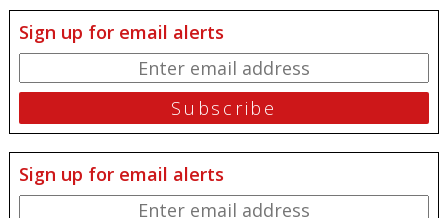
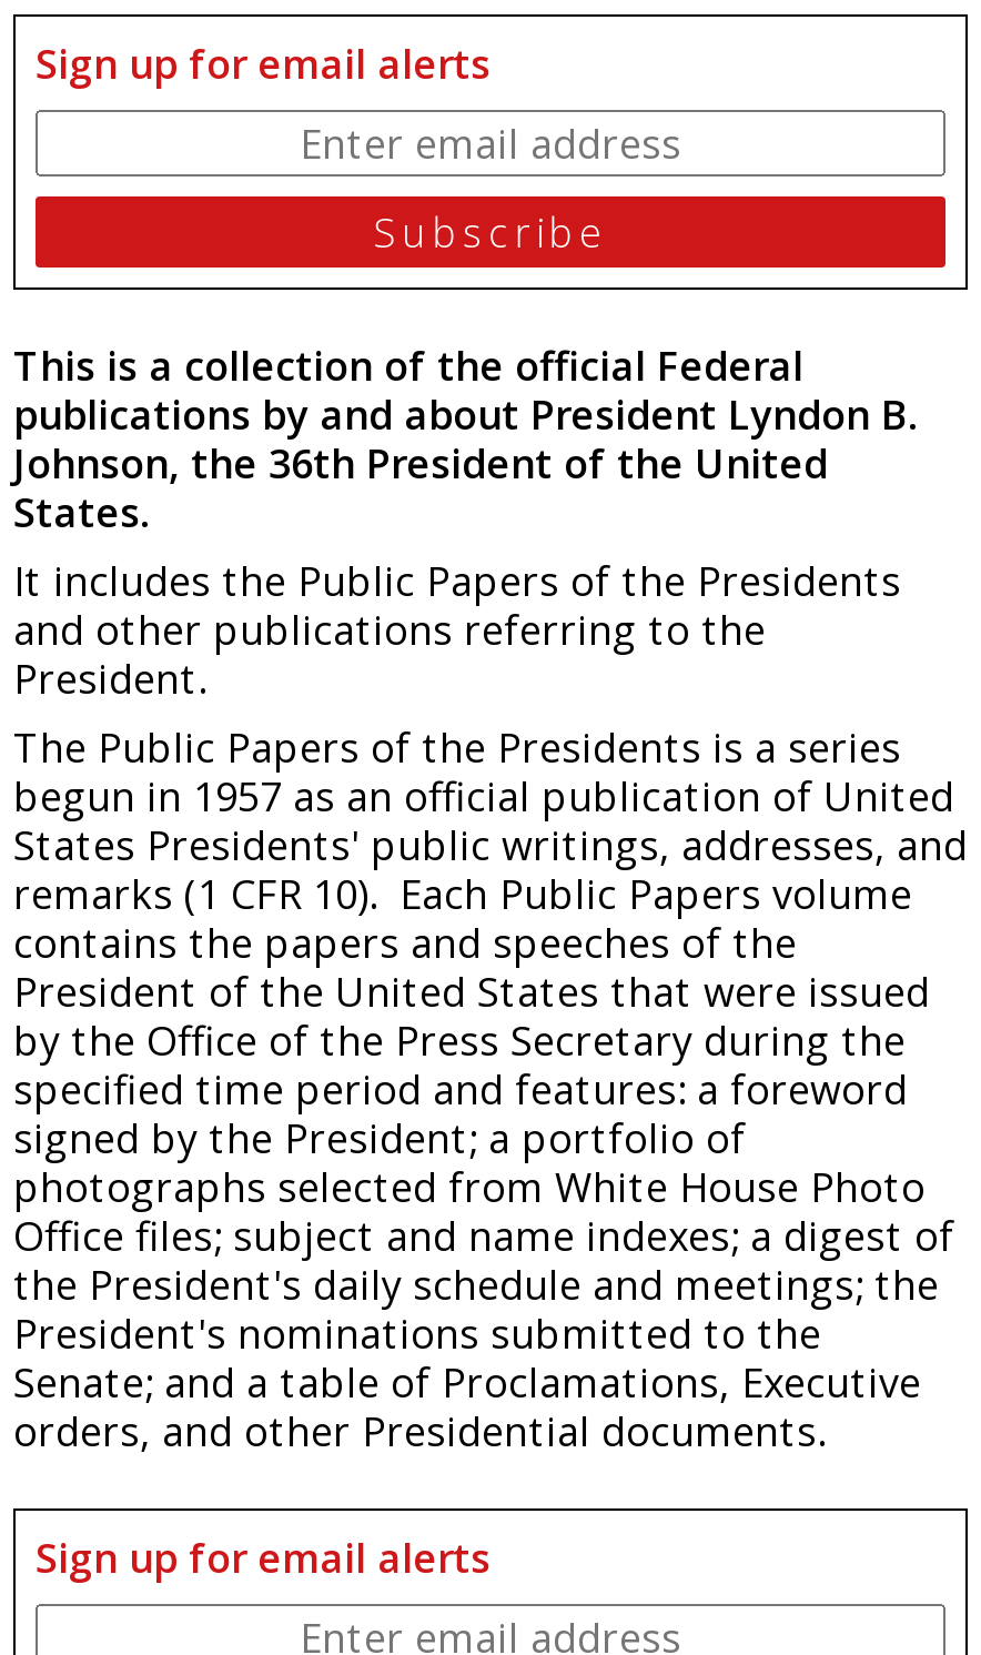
+ This is a collection of the official Federal
+ publications by and about President Lyndon B.
+ Johnson, the 36th President of the United
+ States.
+ It includes the Public Papers of the Presidents
+ and other publications referring to the
+ President.
+ The Public Papers of the Presidents is a series
+ begun in 1957 as an official publication of United
+ States Presidents' public writings, addresses, and
+ remarks (1 CFR 10). Each Public Papers volume
+ contains the papers and speeches of the
+ President of the United States that were issued
+ by the Office of the Press Secretary during the
+ specified time period and features: a foreword
+ signed by the President; a portfolio of
+ photographs selected from White House Photo
+ Office files; subject and name indexes; a digest of
+ the President's daily schedule and meetings; the
+ President's nominations submitted to the
+ Senate; and a table of Proclamations, Executive
+ orders, and other Presidential documents.
